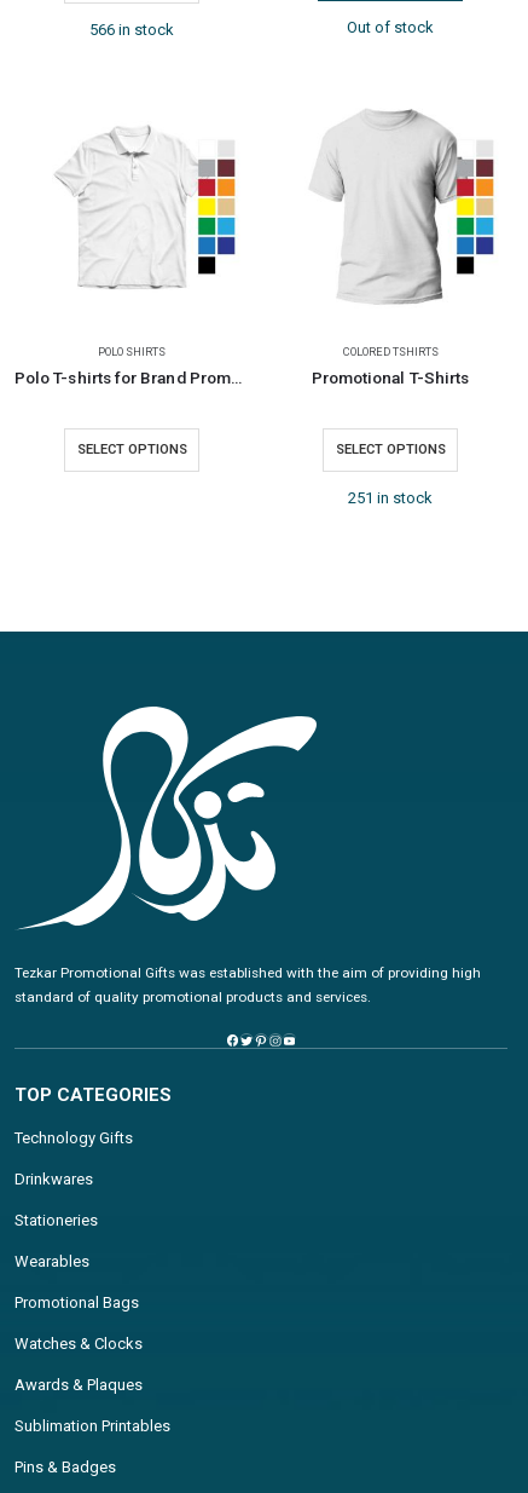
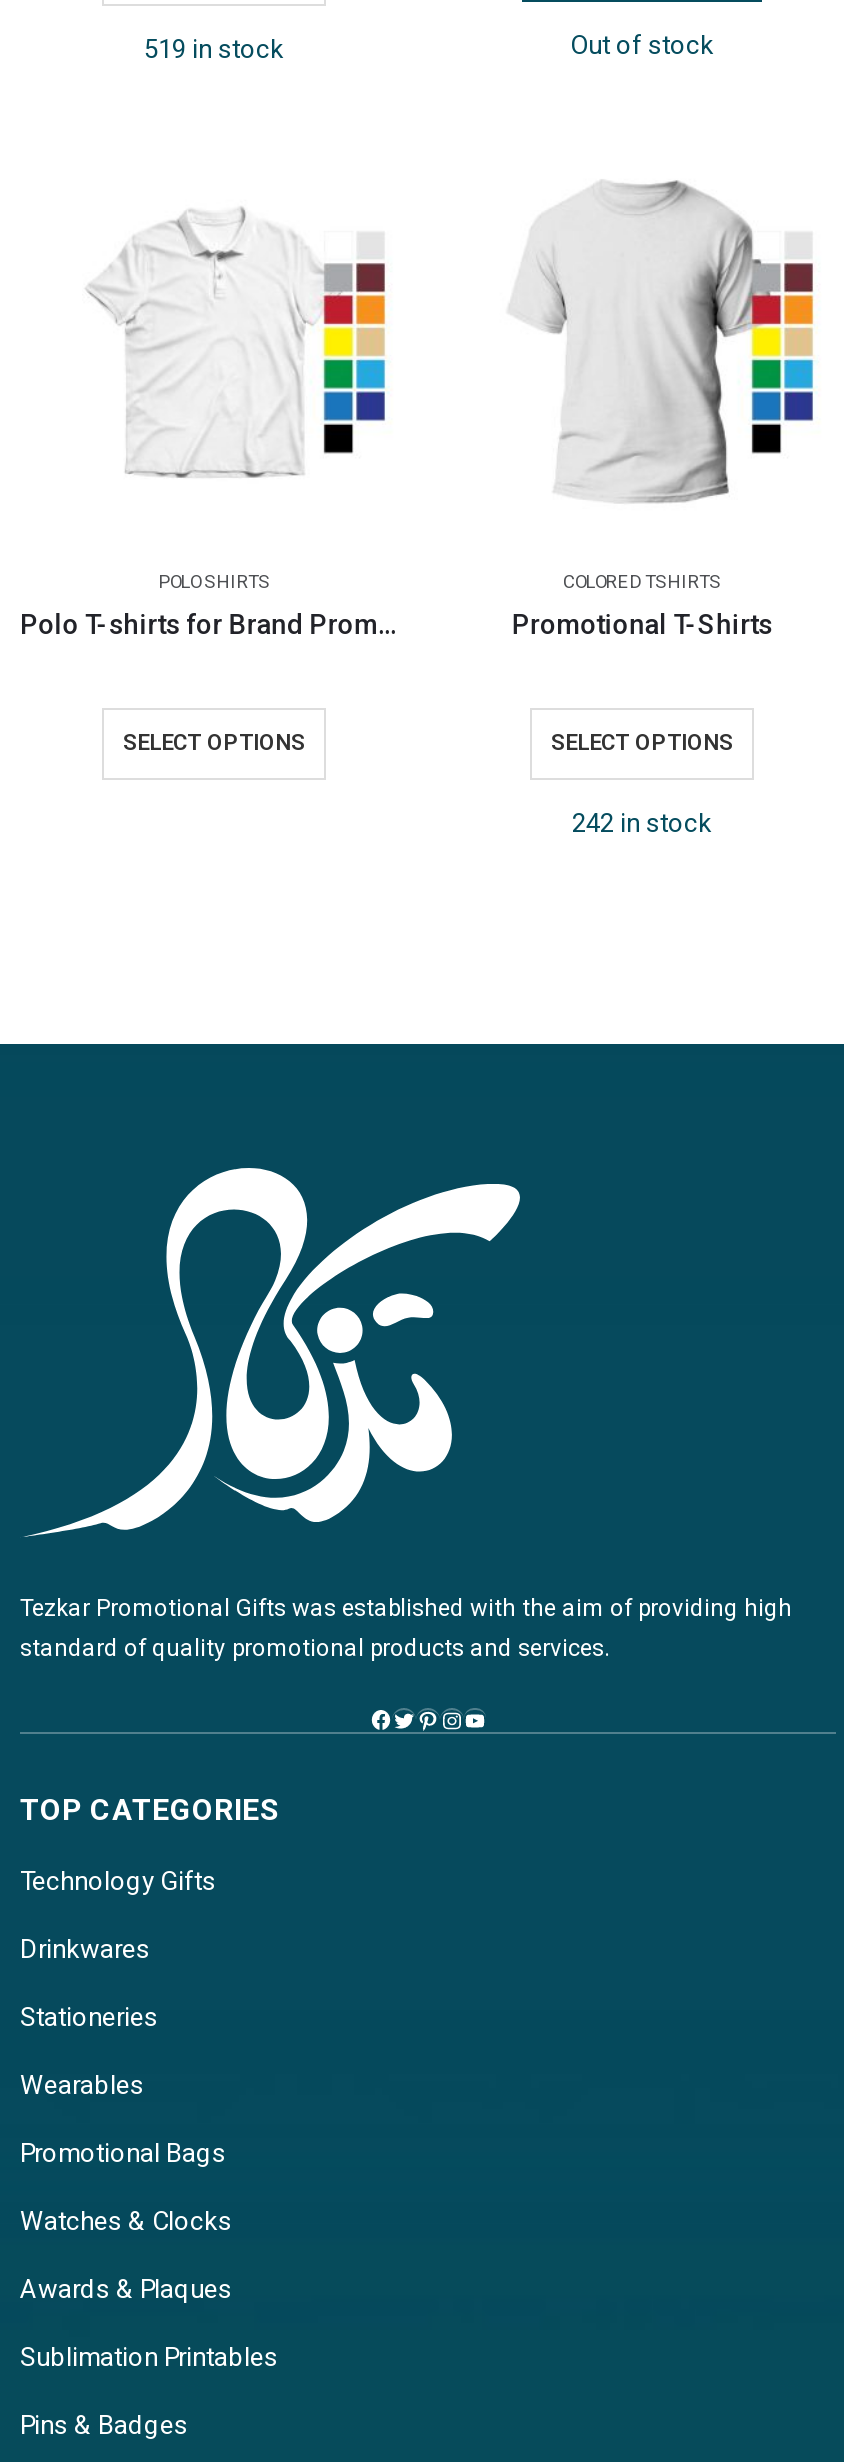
- 566 in stock
+ 519 in stock

- 251 in stock
+ 242 in stock
